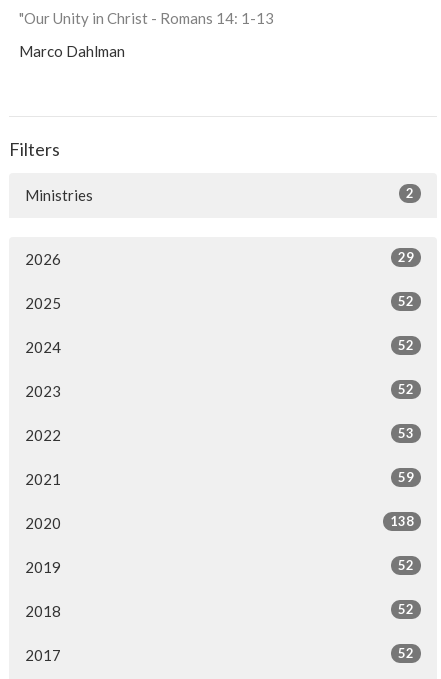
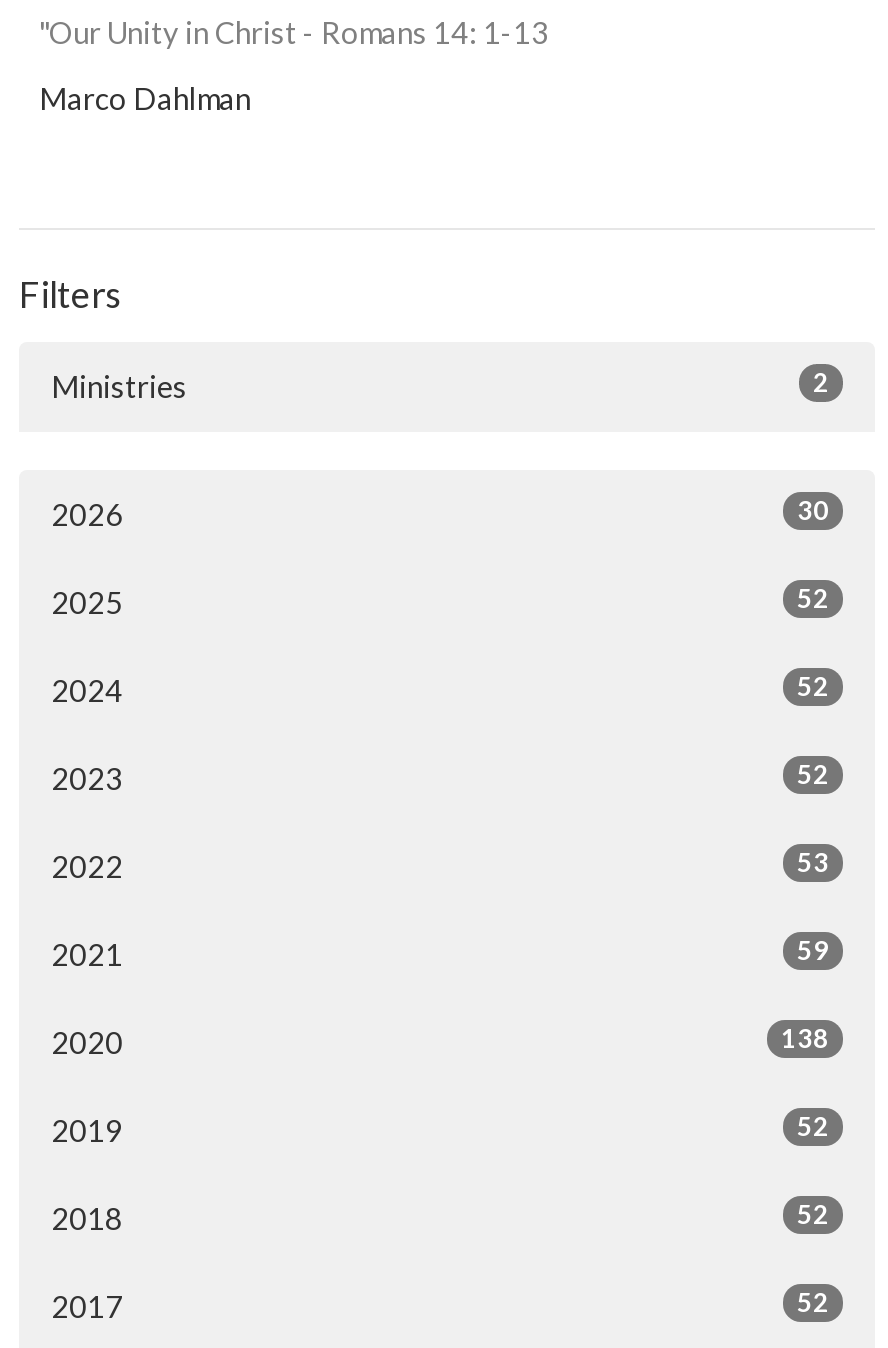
- 29
+ 30
